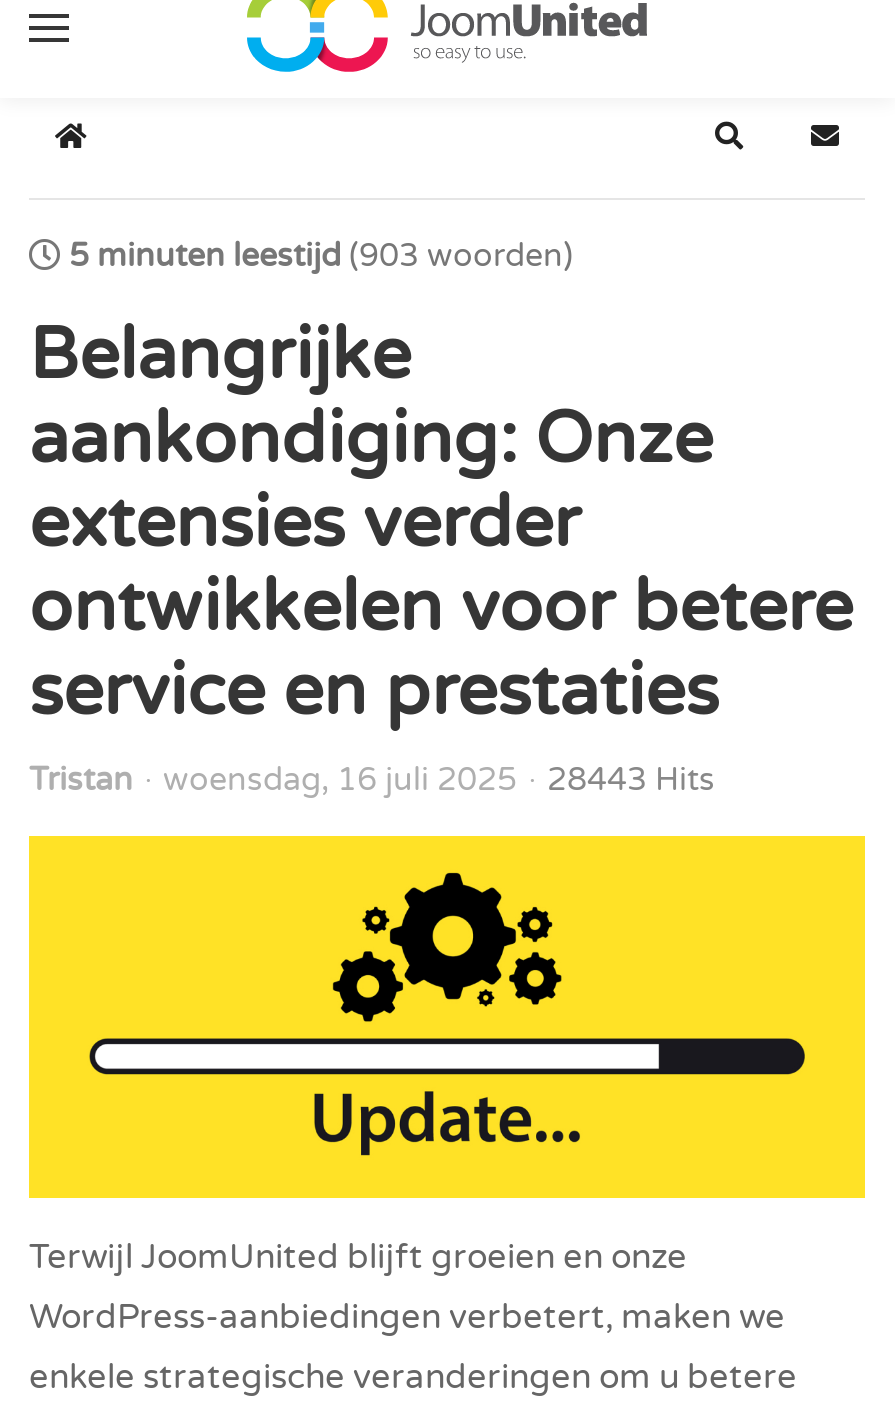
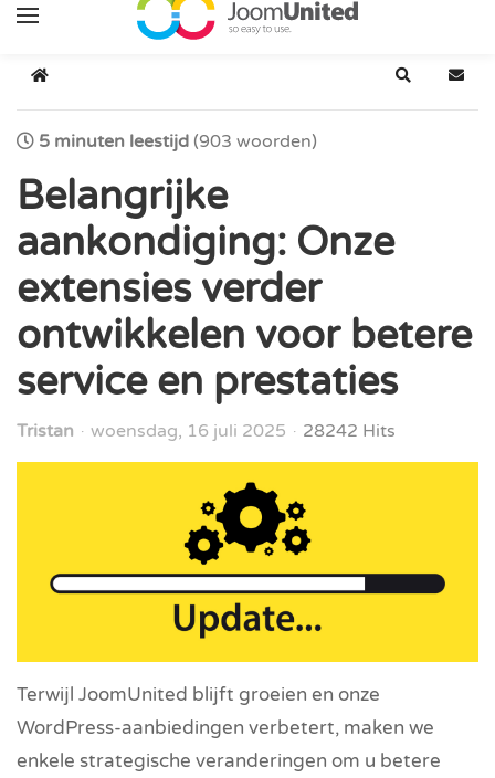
- Tristan woensdag, 16 juli 2025 28443 Hits
+ Tristan woensdag, 16 juli 2025 28242 Hits
